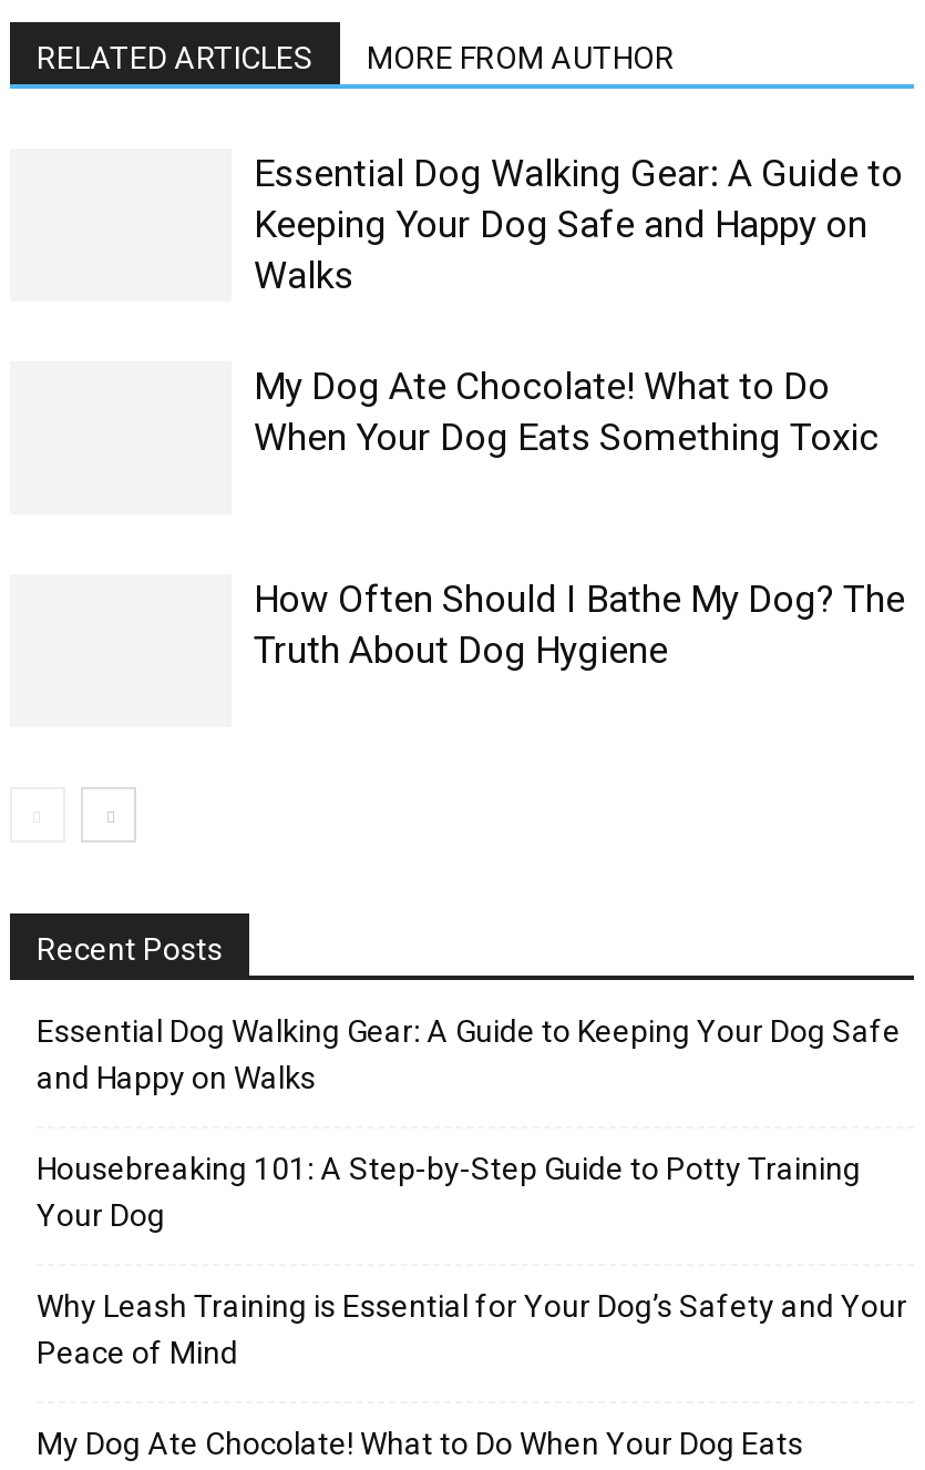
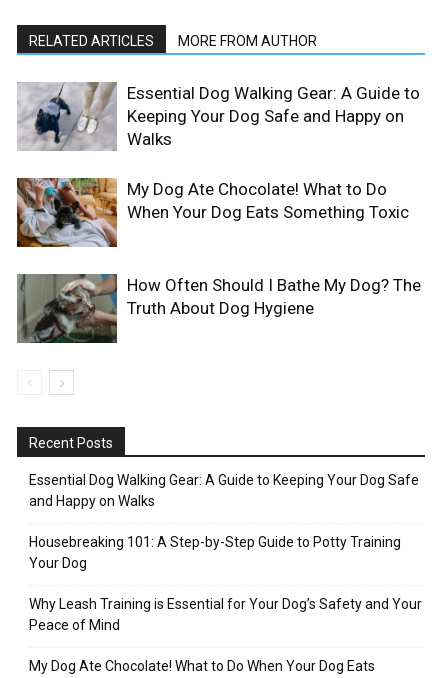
+ [image]

+ [image]

+ [image]
